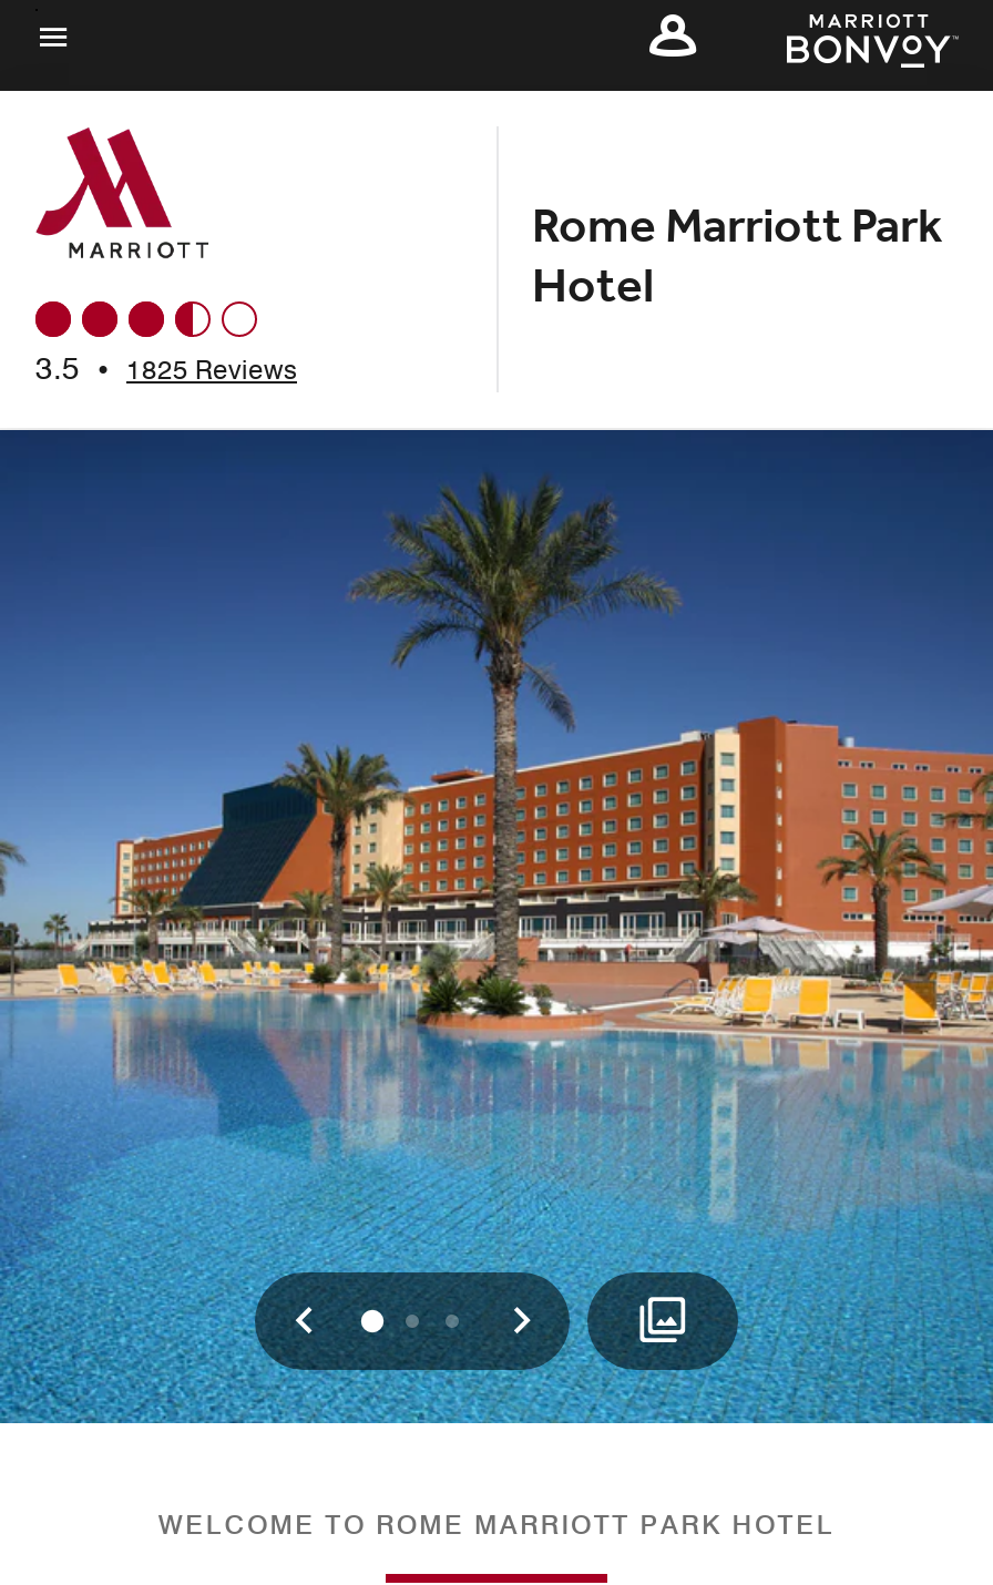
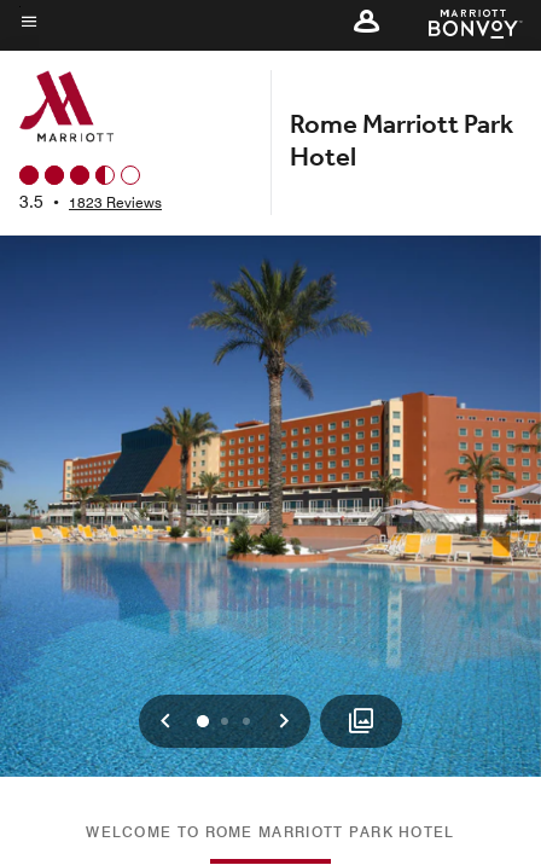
- 3.5 • 1825 Reviews
+ 3.5 • 1823 Reviews
